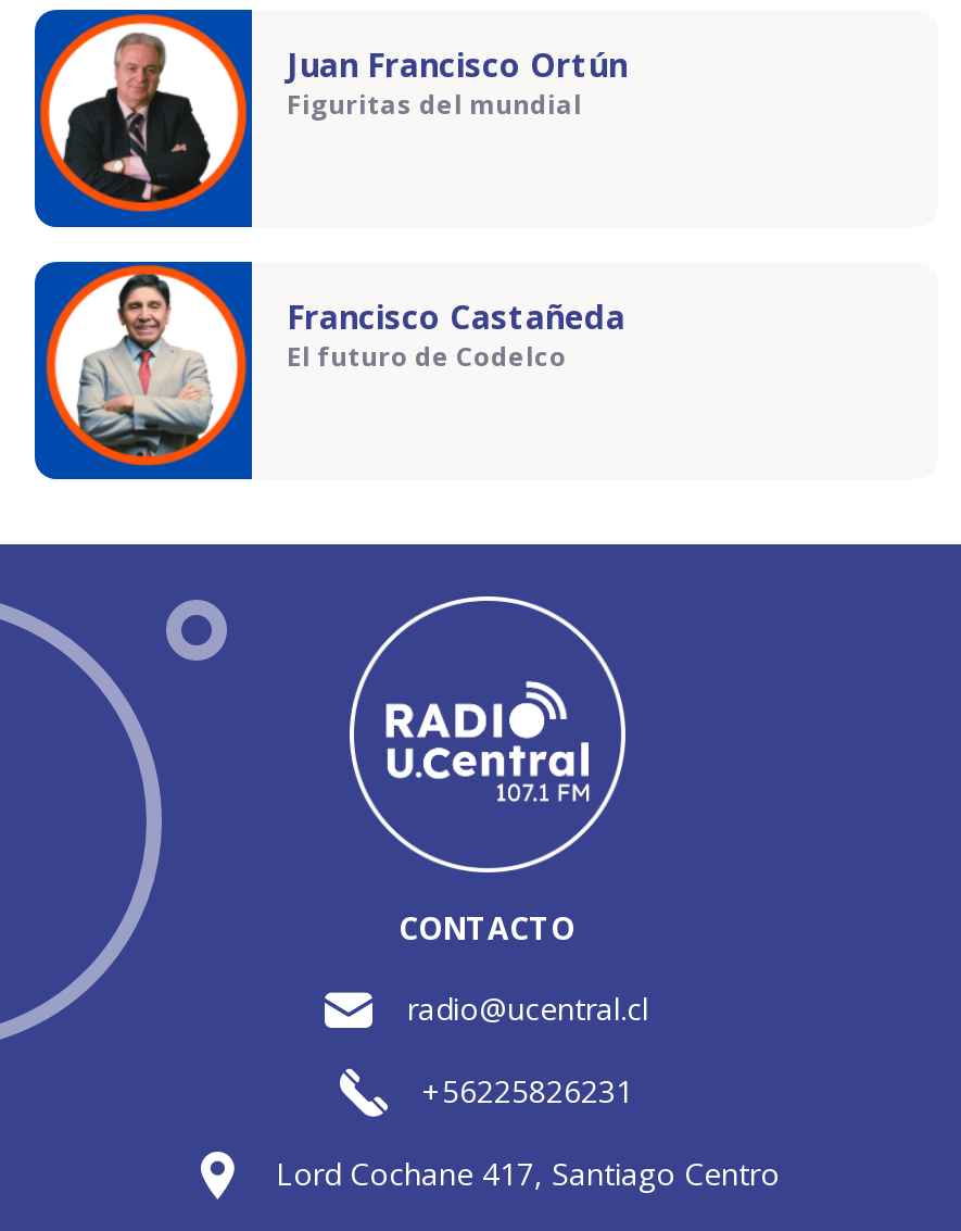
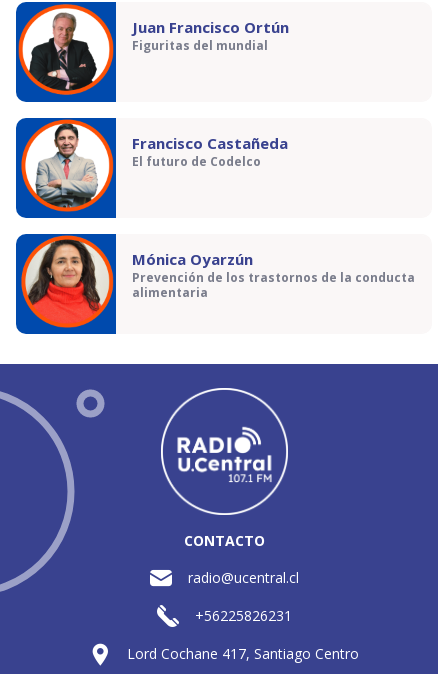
+ [image]
+ Mónica Oyarzún
+ Prevención de los trastornos de la conducta
+ alimentaria
